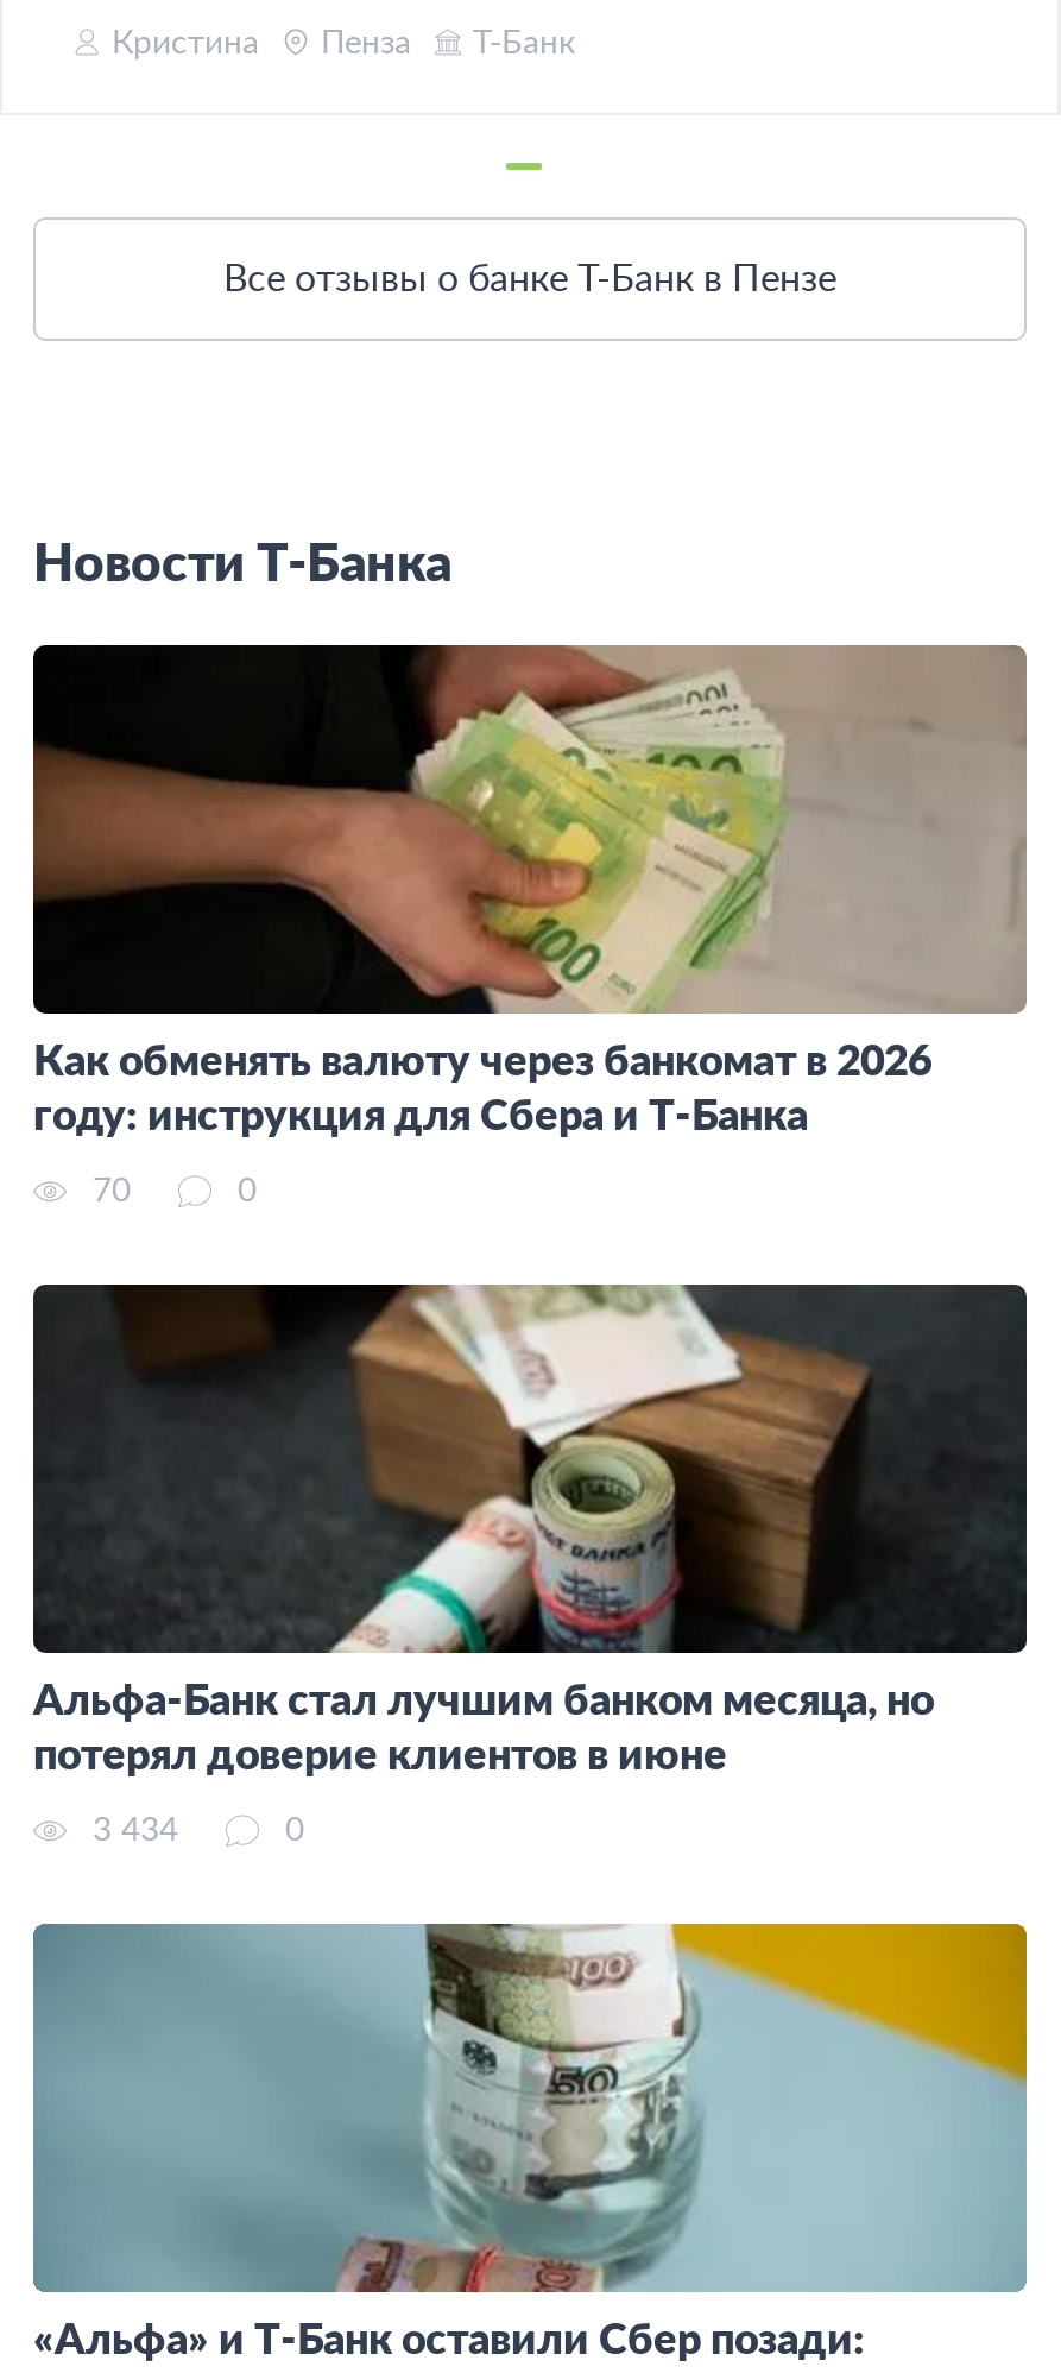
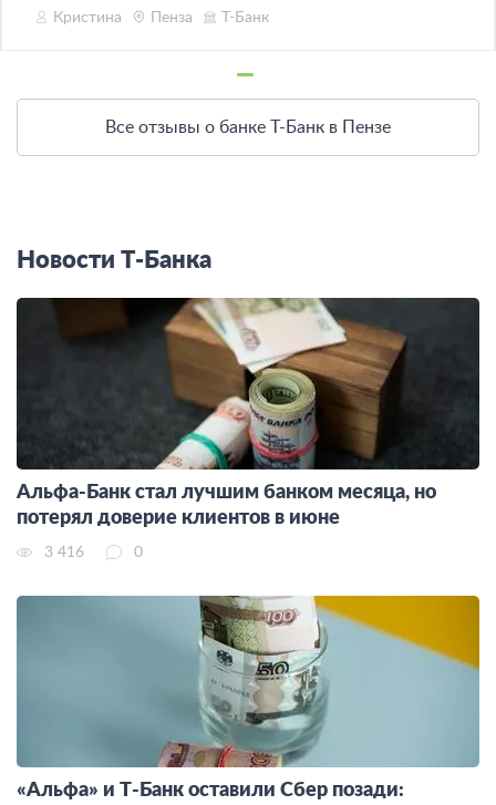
- [image]
- Как обменять валюту через банкомат в 2026
- году: инструкция для Сбера и Т-Банка
- 70
- 0

- 3 434
+ 3 416
